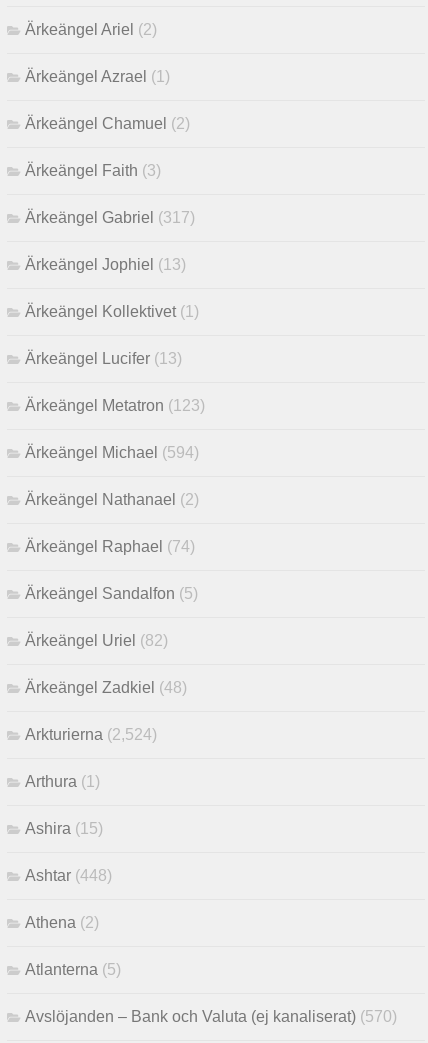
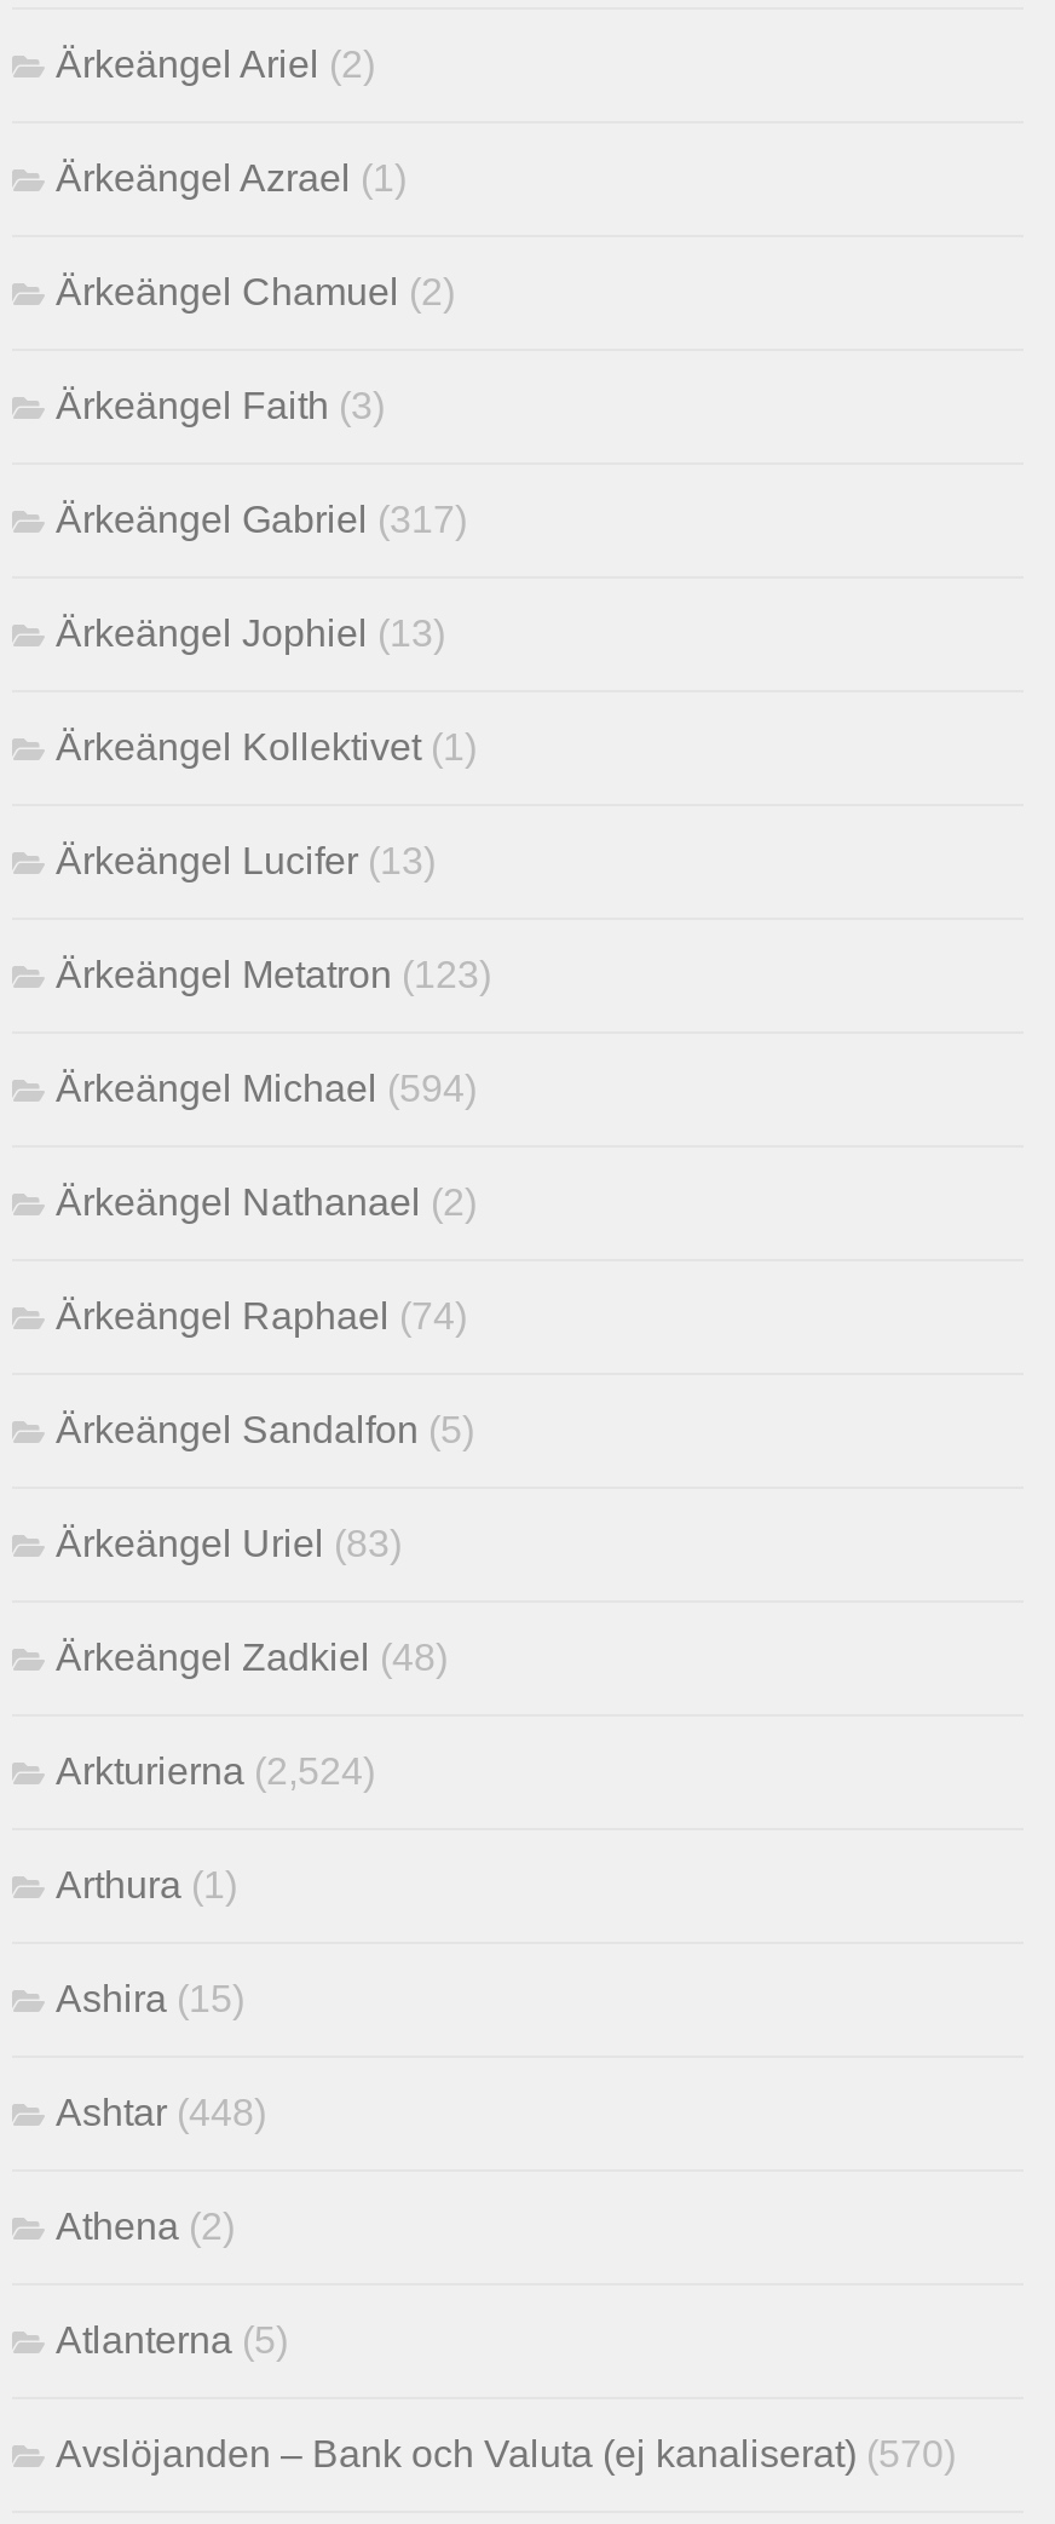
- Ärkeängel Uriel (82)
+ Ärkeängel Uriel (83)
